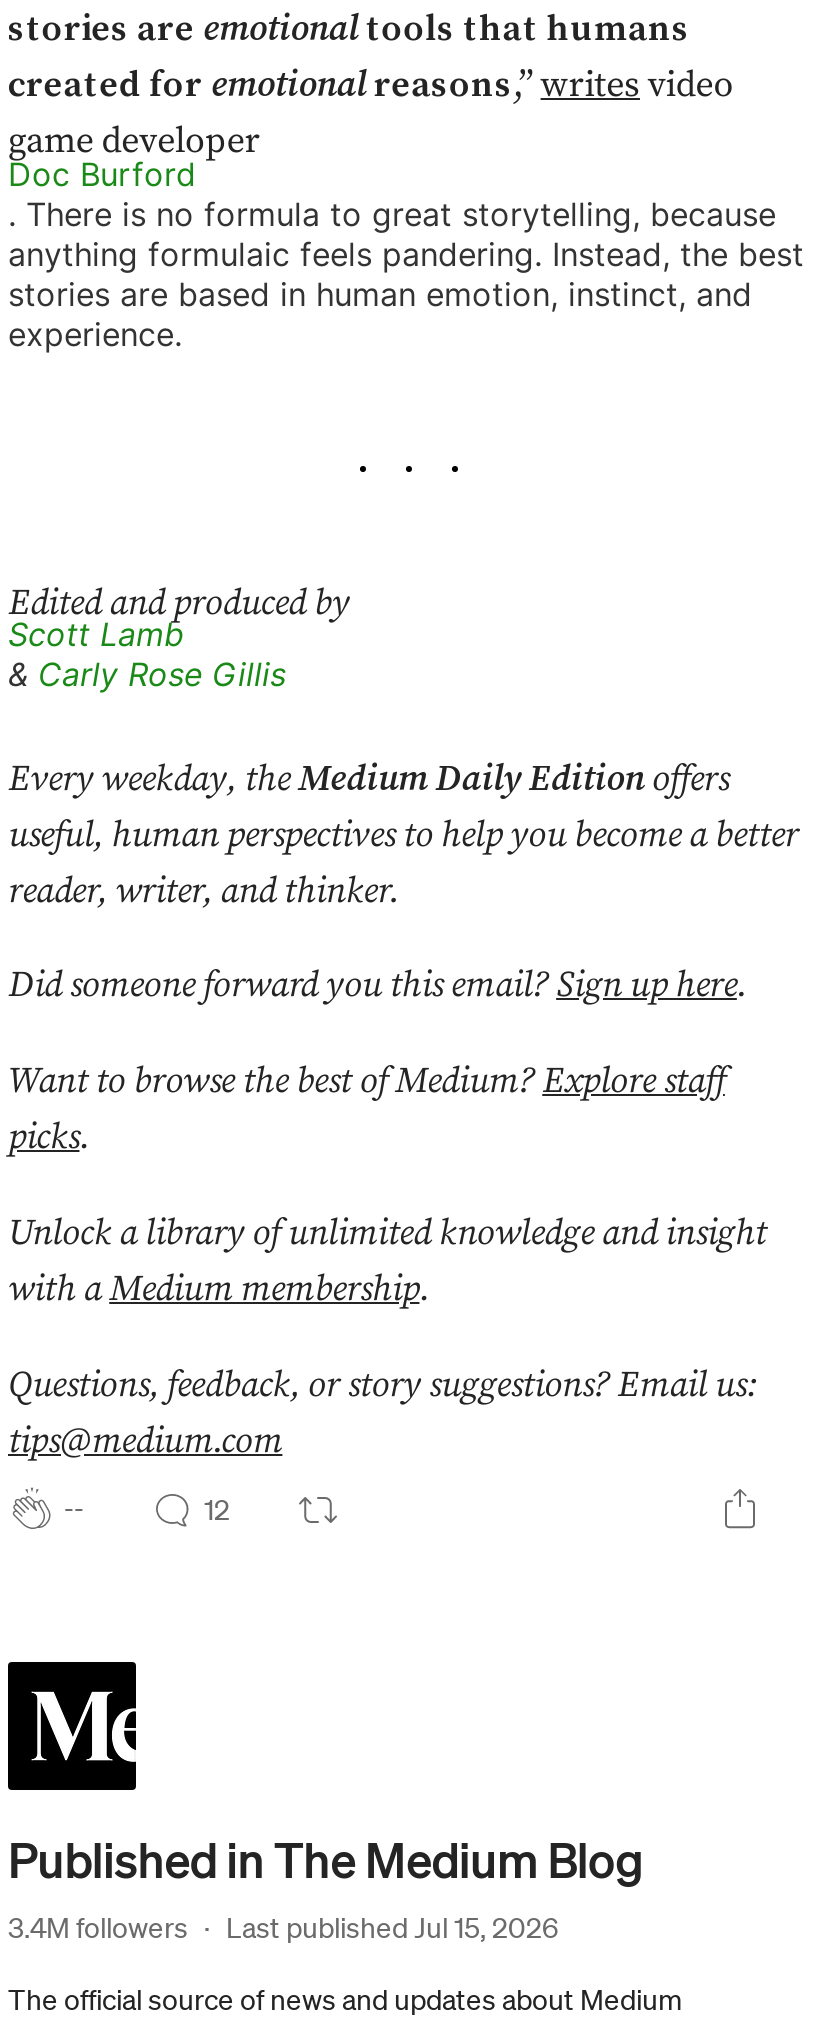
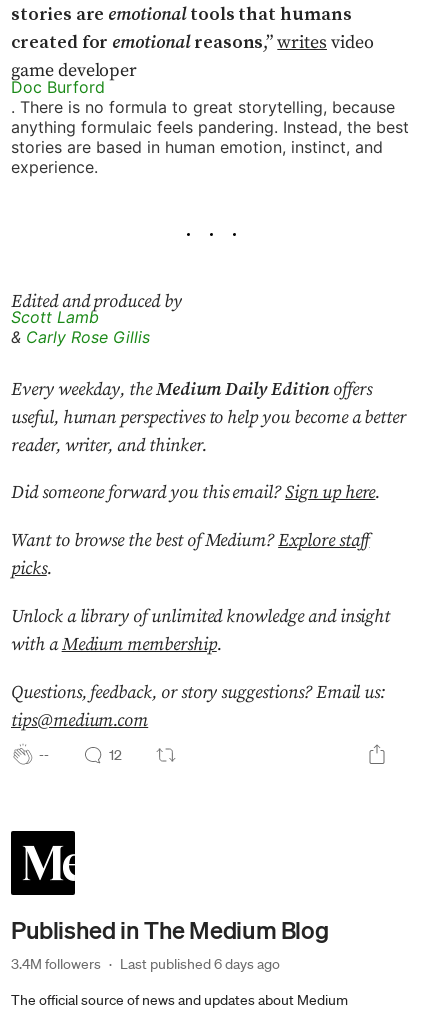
- 3.4M followers · Last published Jul 15, 2026
+ 3.4M followers · Last published 6 days ago
